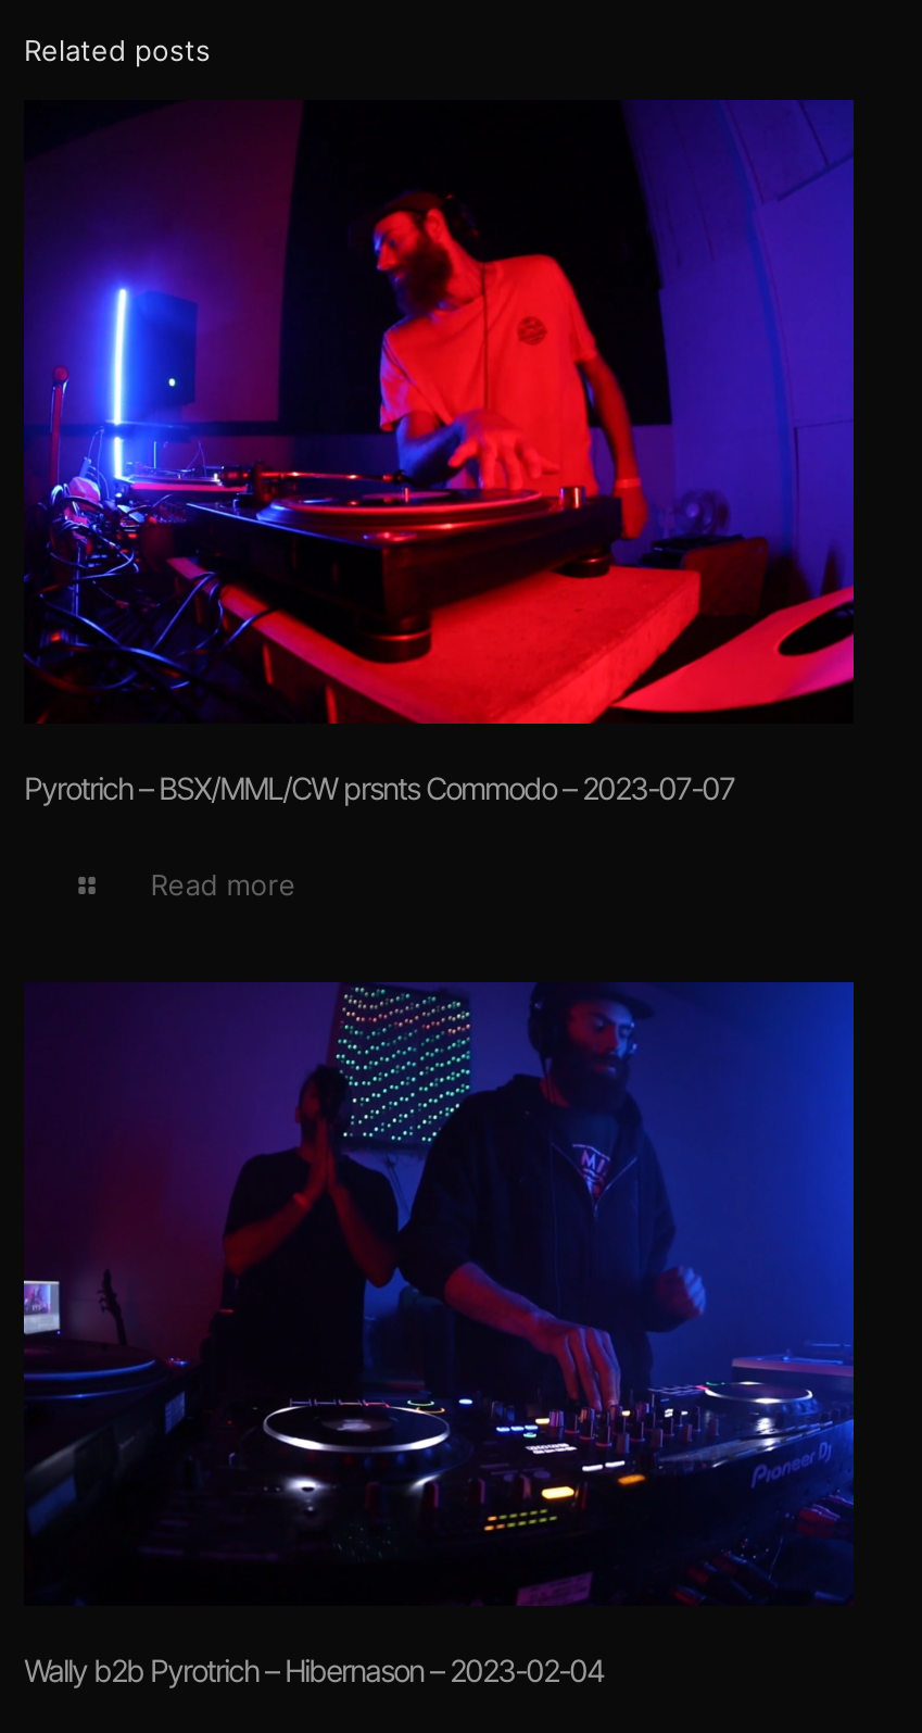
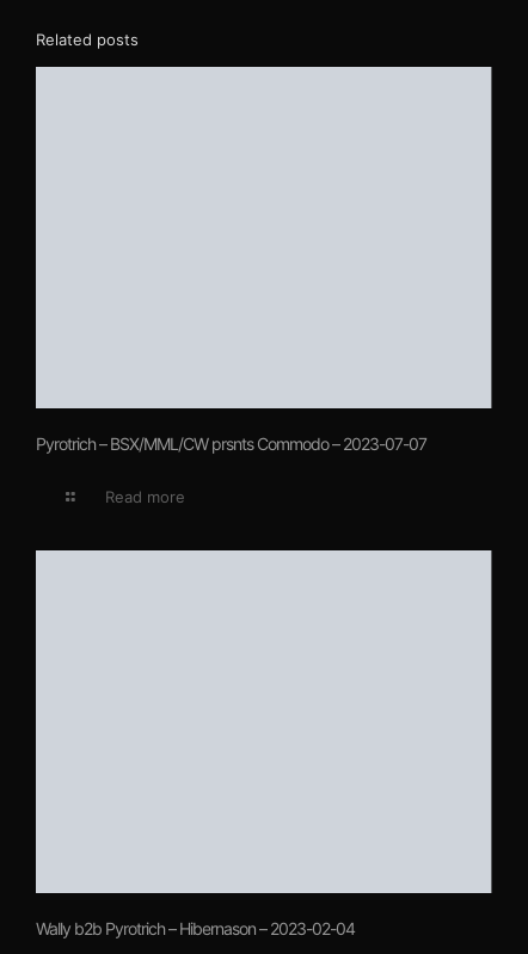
- [image]

- [image]
